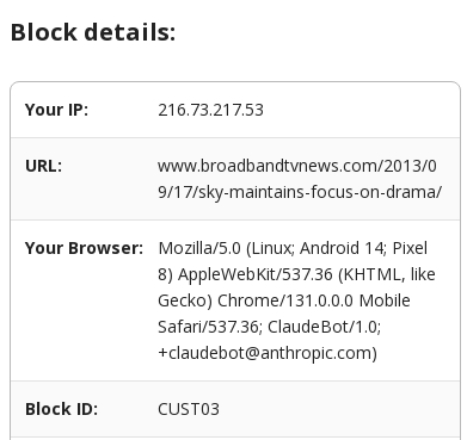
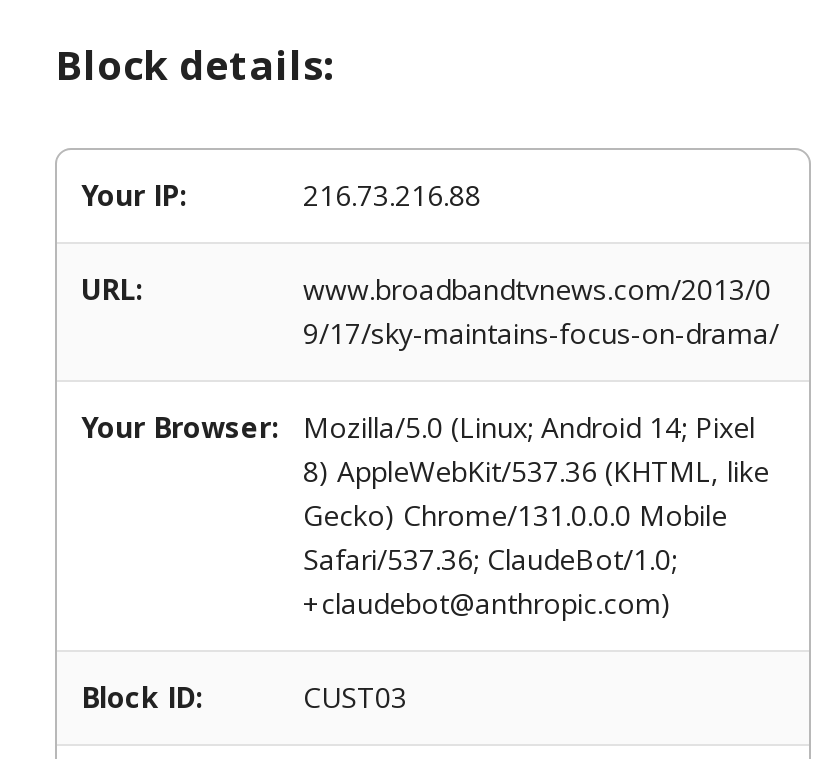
- 216.73.217.53
+ 216.73.216.88
